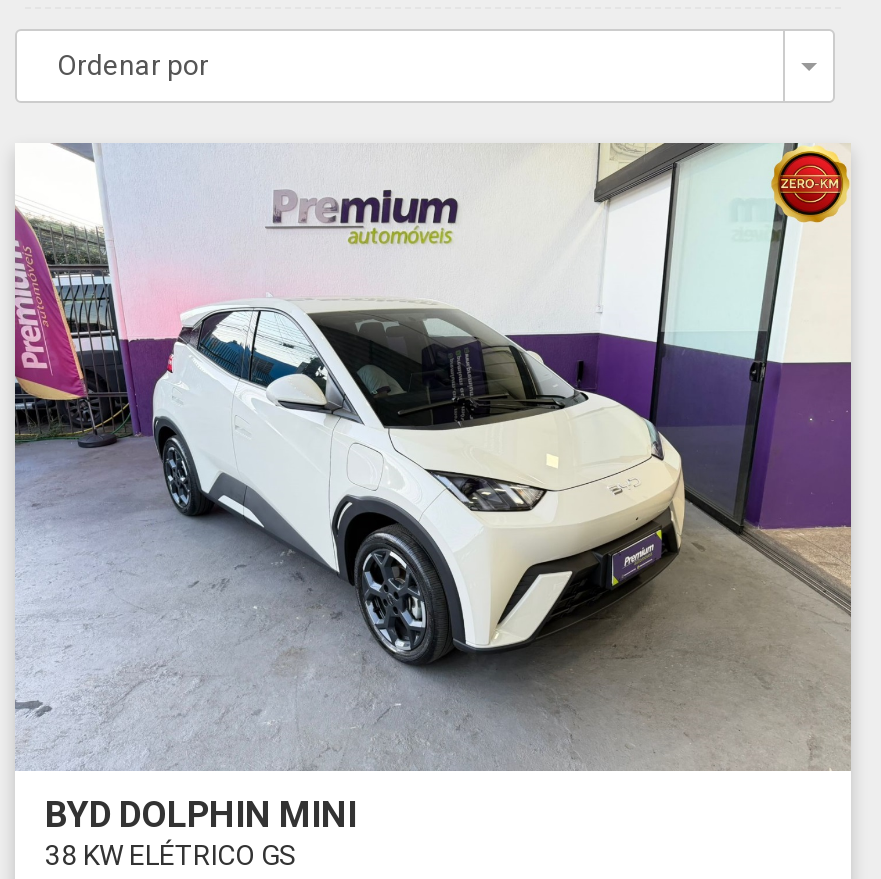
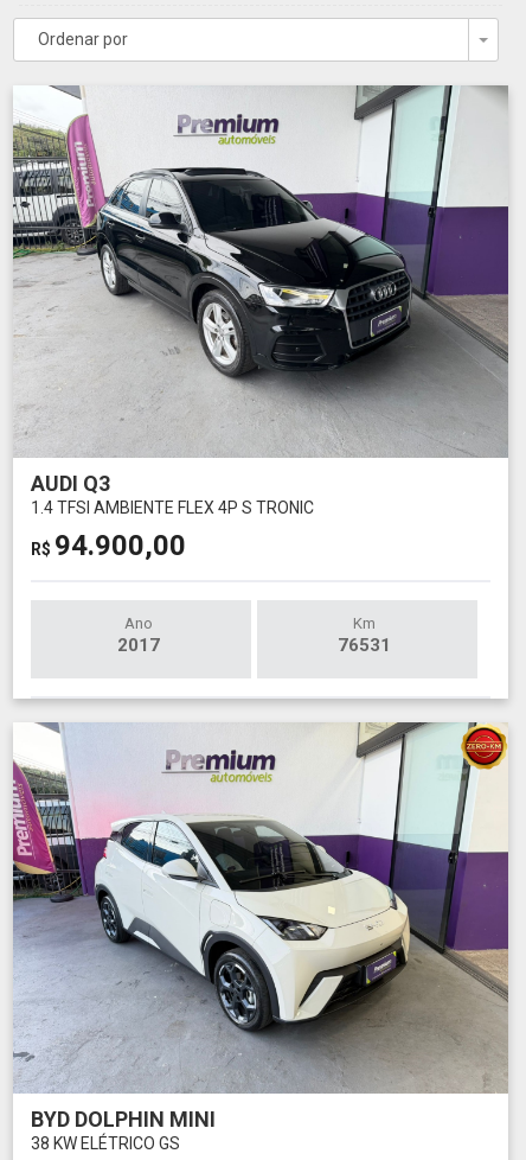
+ [image]
+ AUDI Q3
+ 1.4 TFSI AMBIENTE FLEX 4P S TRONIC
+ R$94.900,00
+ Ano
+ 2017

+ Km
+ 76531
